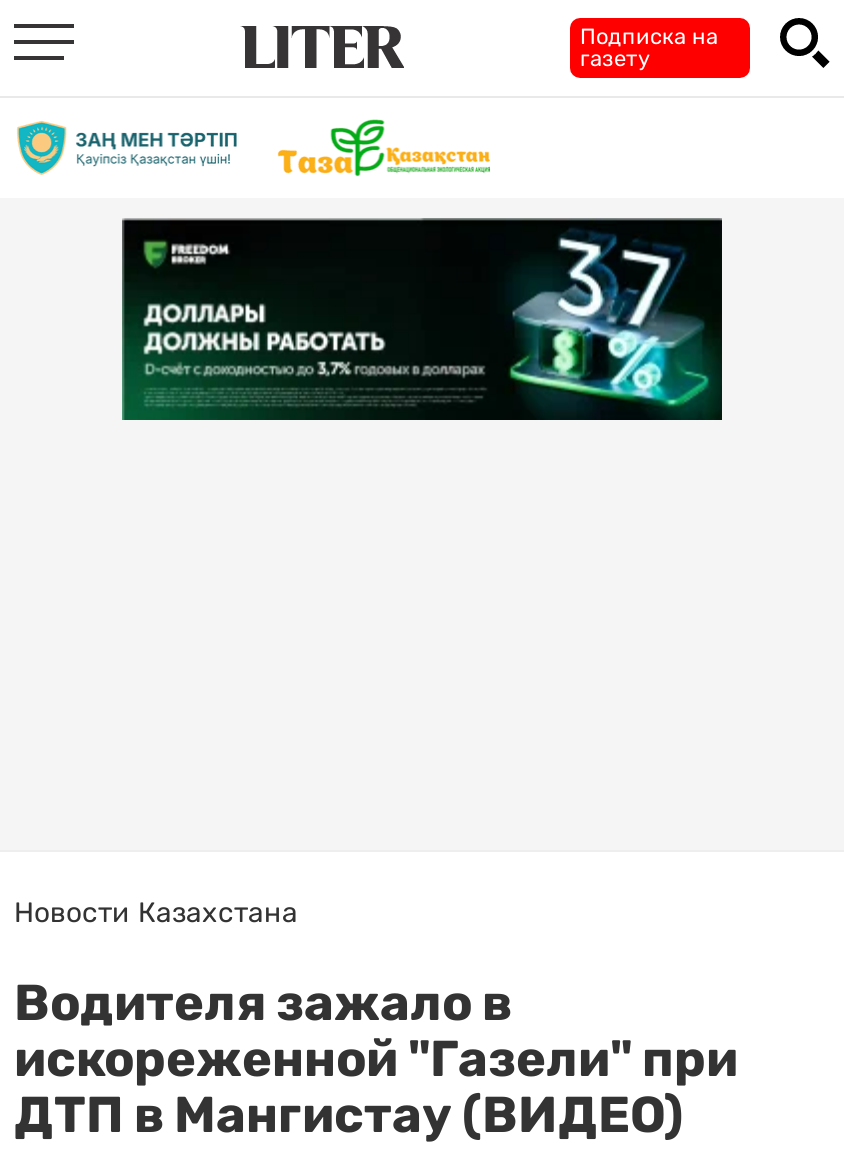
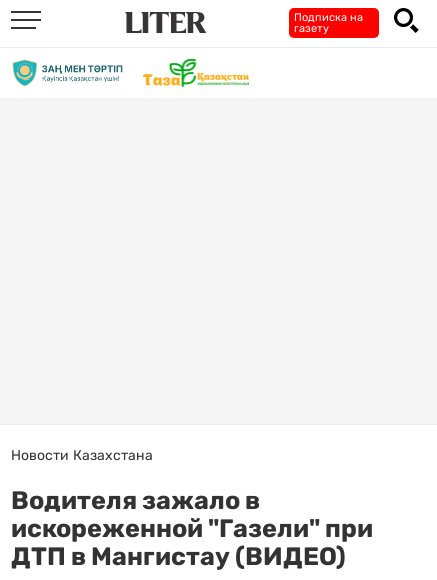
- [image]
